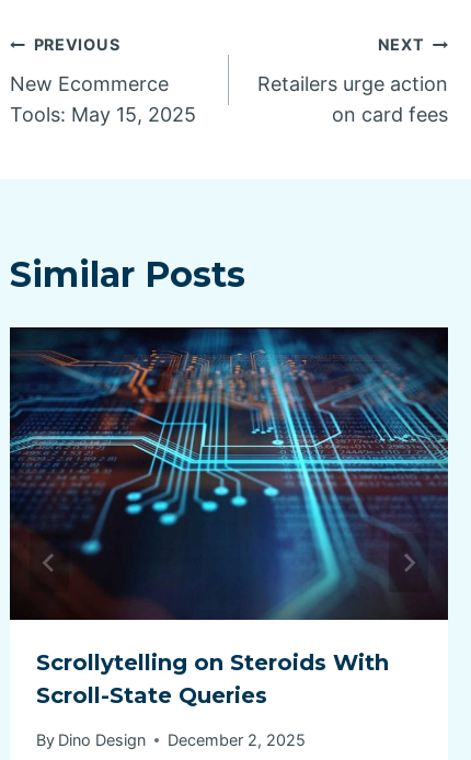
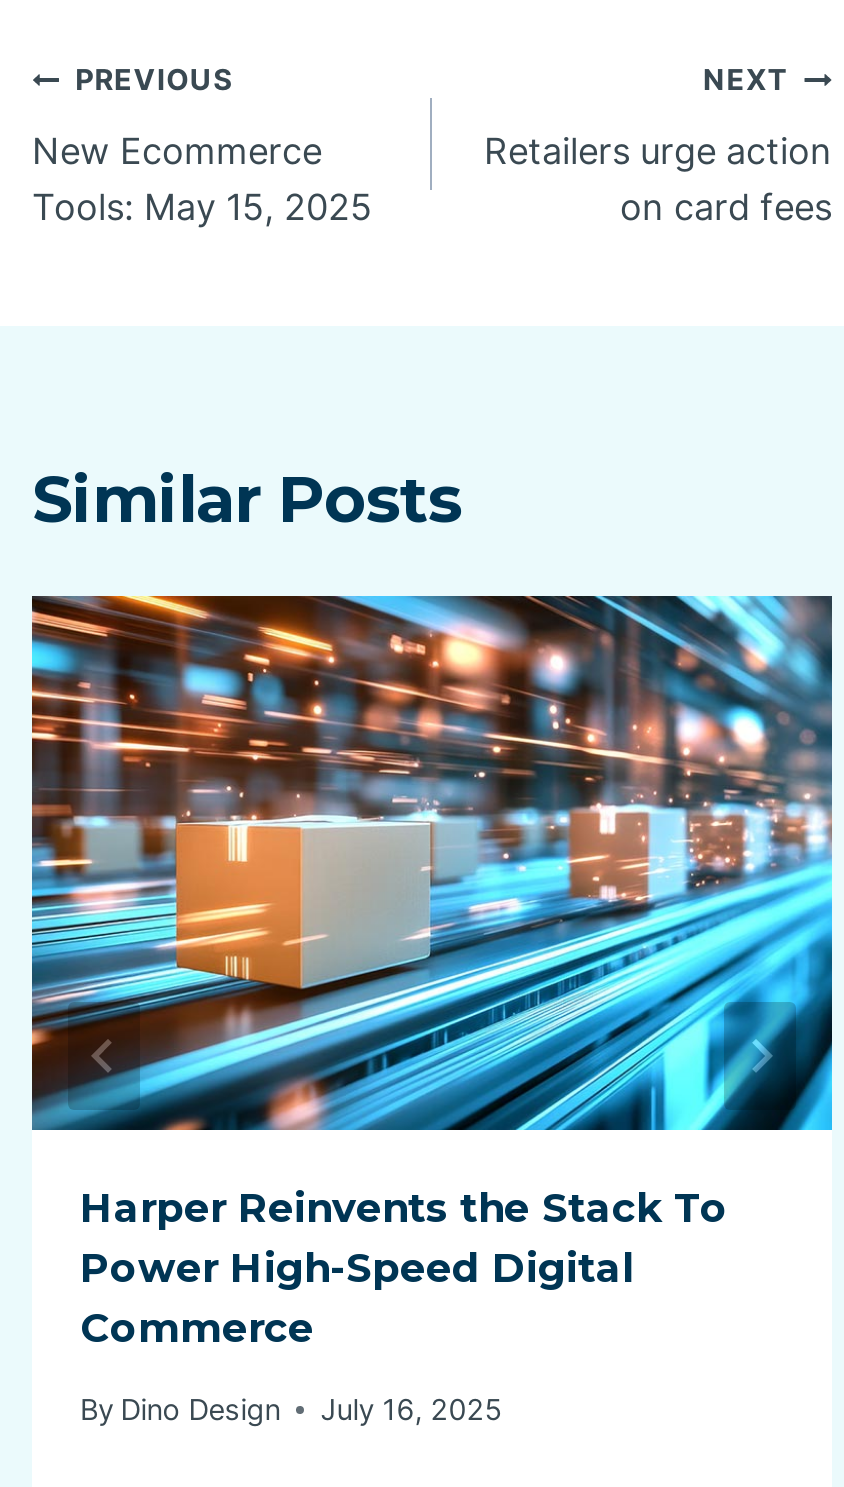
- [image]
- Scrollytelling on Steroids With
- Scroll-State Queries
+ [image]
+ Harper Reinvents the Stack To
+ Power High-Speed Digital
+ Commerce

- By Dino Design December 2, 2025
+ By Dino Design July 16, 2025
